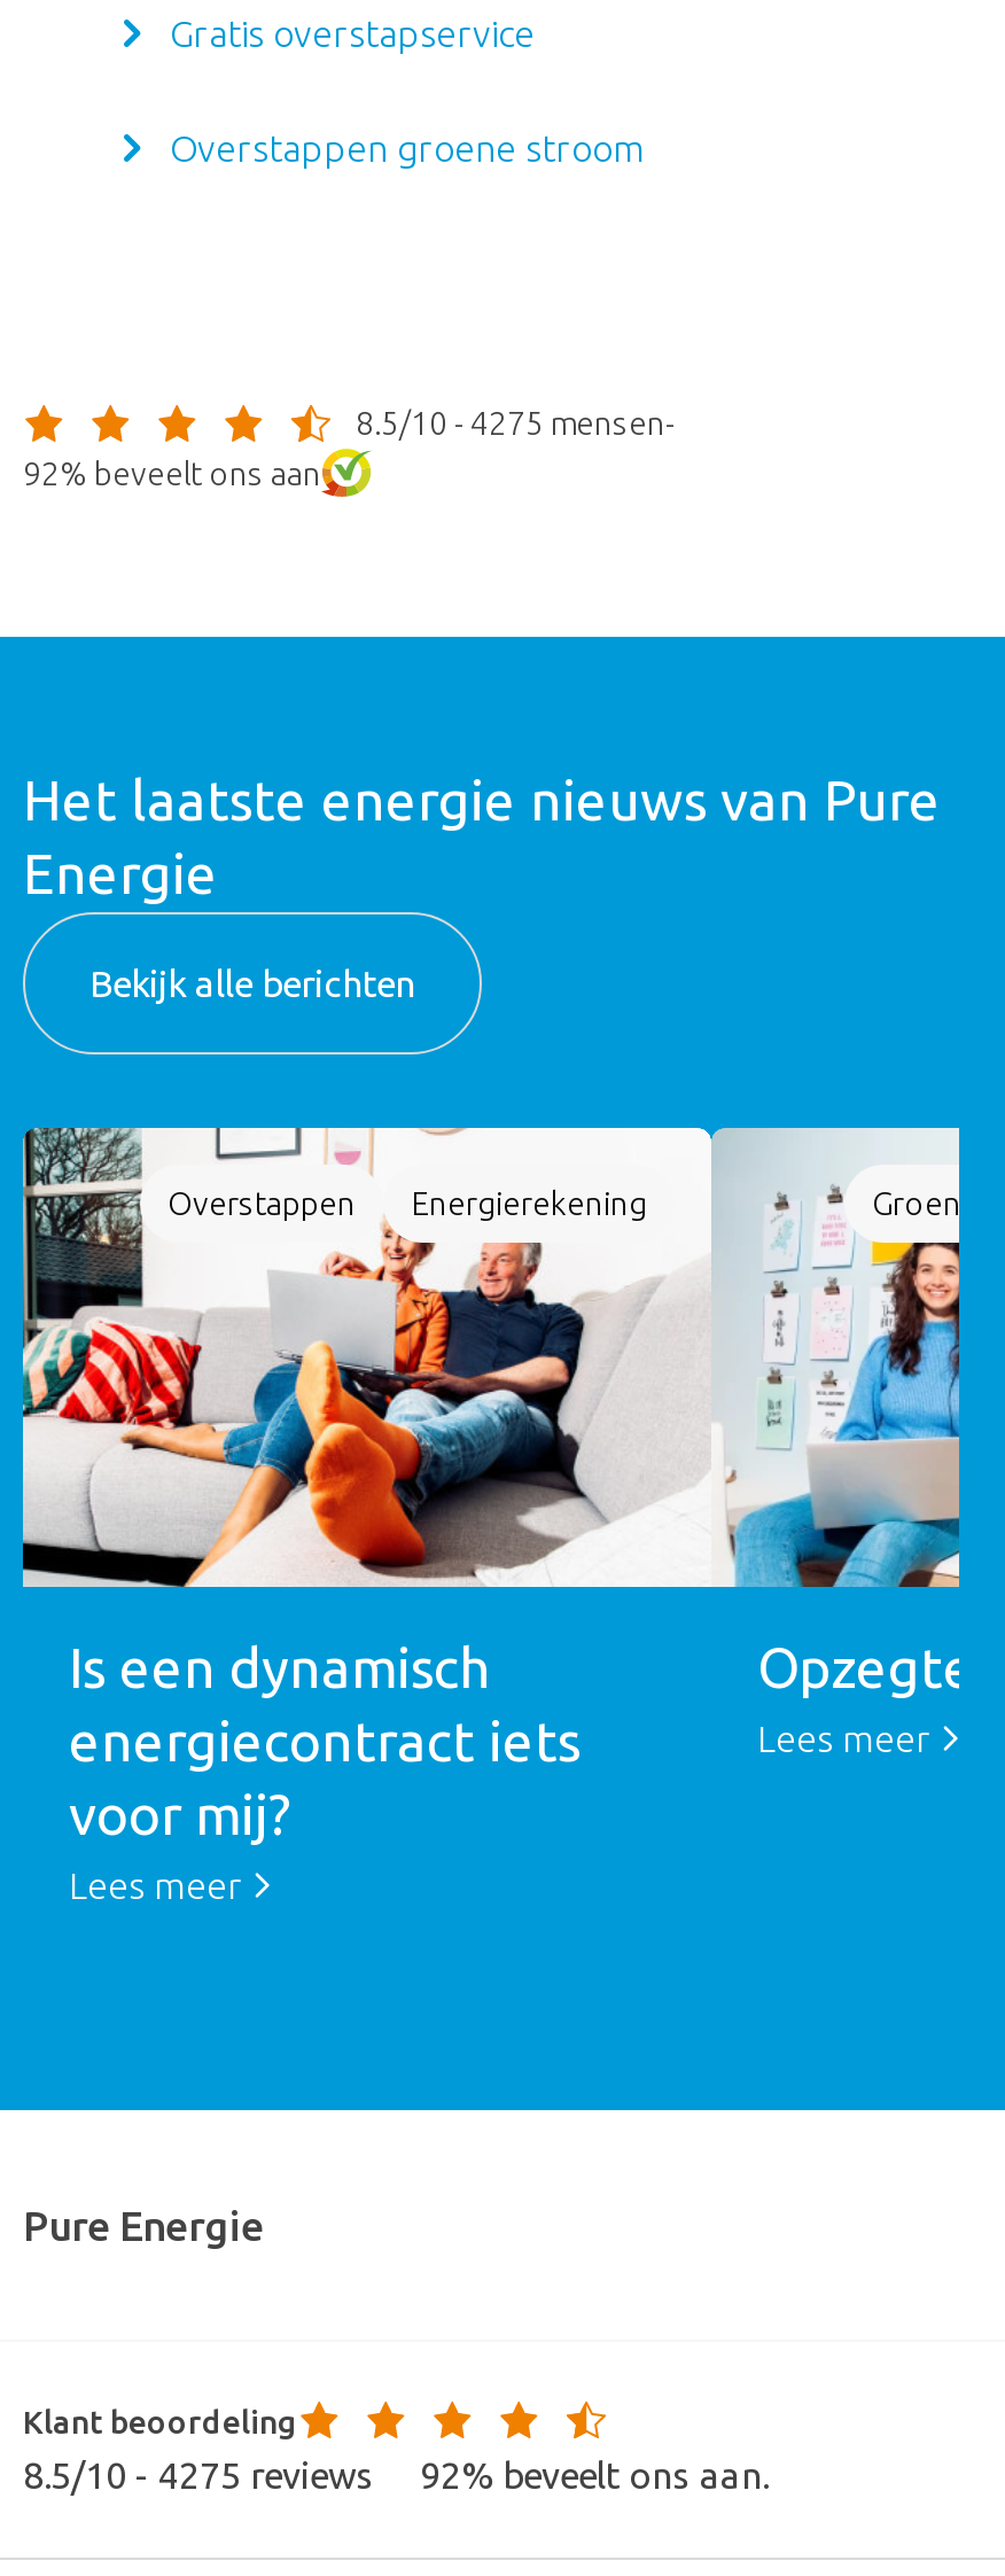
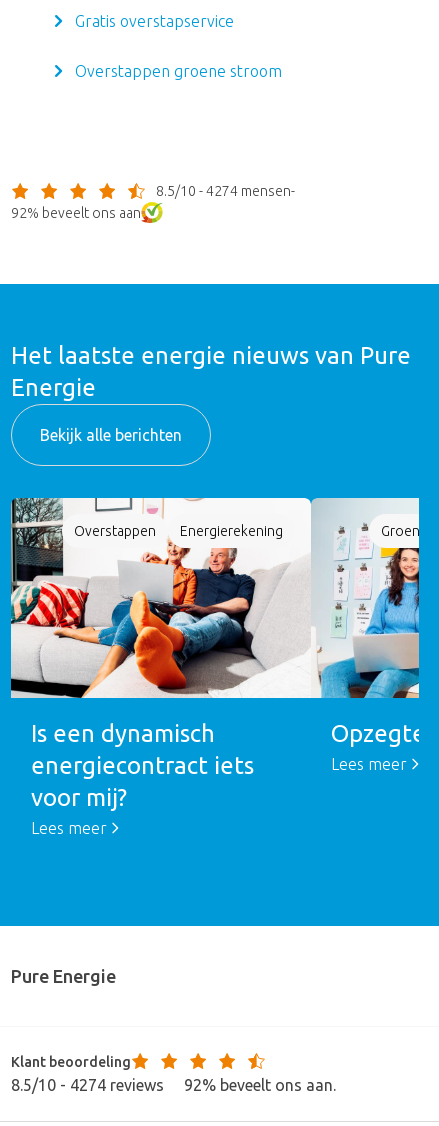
- 8.5/10 - 4275 mensen-
+ 8.5/10 - 4274 mensen-

- 8.5/10 - 4275 reviews
+ 8.5/10 - 4274 reviews
